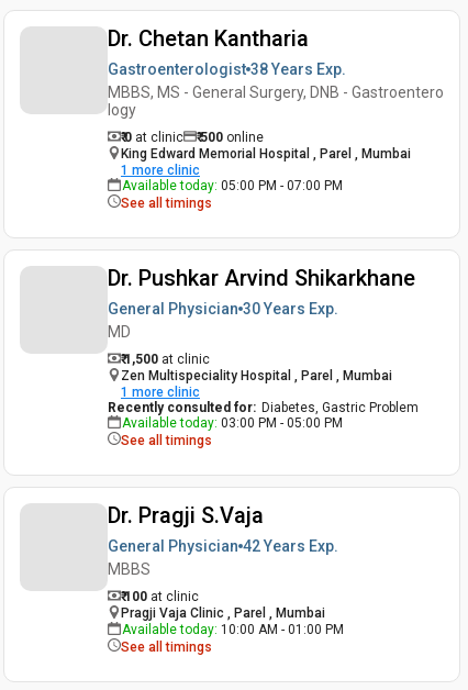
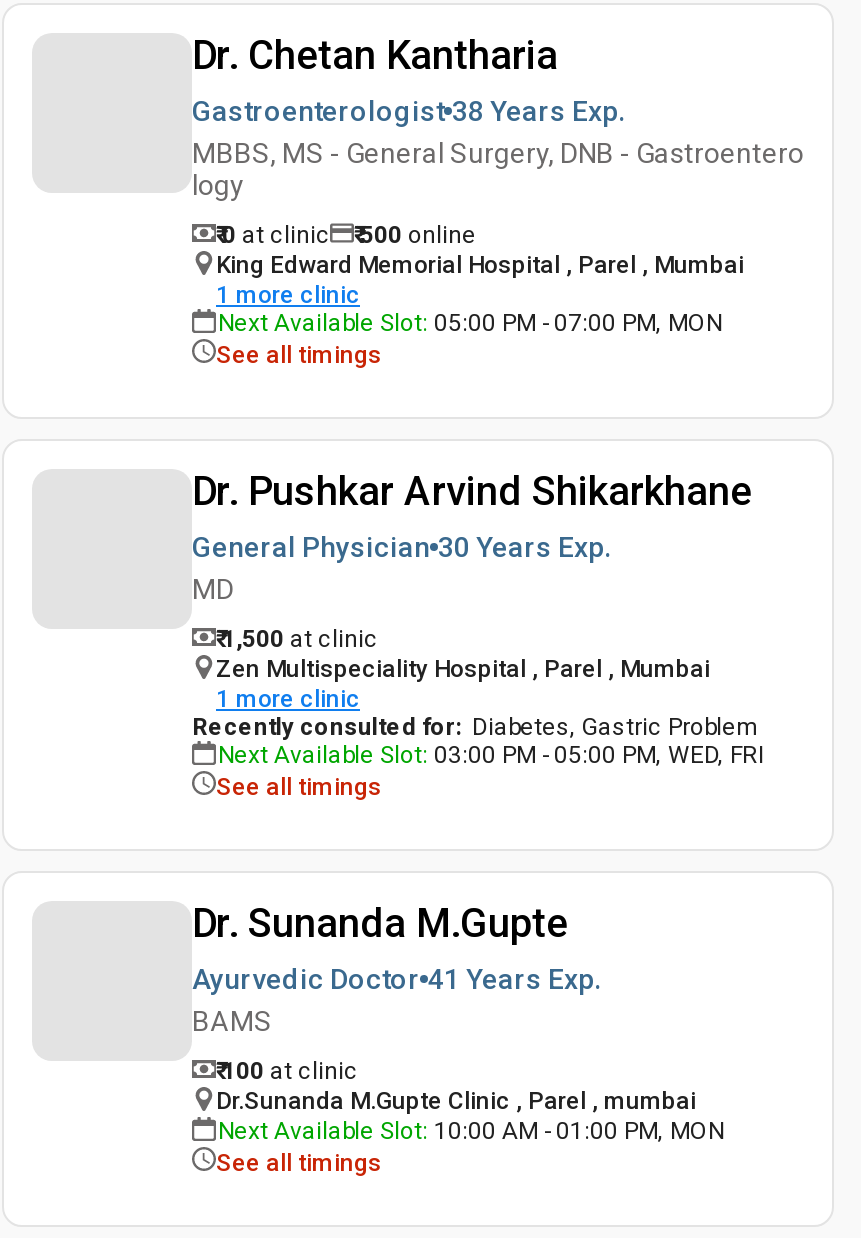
- Available today: 05:00 PM - 07:00 PM
+ Next Available Slot: 05:00 PM - 07:00 PM, MON

- Available today: 03:00 PM - 05:00 PM
+ Next Available Slot: 03:00 PM - 05:00 PM, WED, FRI

- Dr. Pragji S.Vaja
- General Physician 42 Years Exp.
- MBBS
+ Dr. Sunanda M.Gupte
+ Ayurvedic Doctor 41 Years Exp.
+ BAMS

- Pragji Vaja Clinic , Parel , Mumbai
- Available today: 10:00 AM - 01:00 PM
+ Dr.Sunanda M.Gupte Clinic , Parel , mumbai
+ Next Available Slot: 10:00 AM - 01:00 PM, MON
